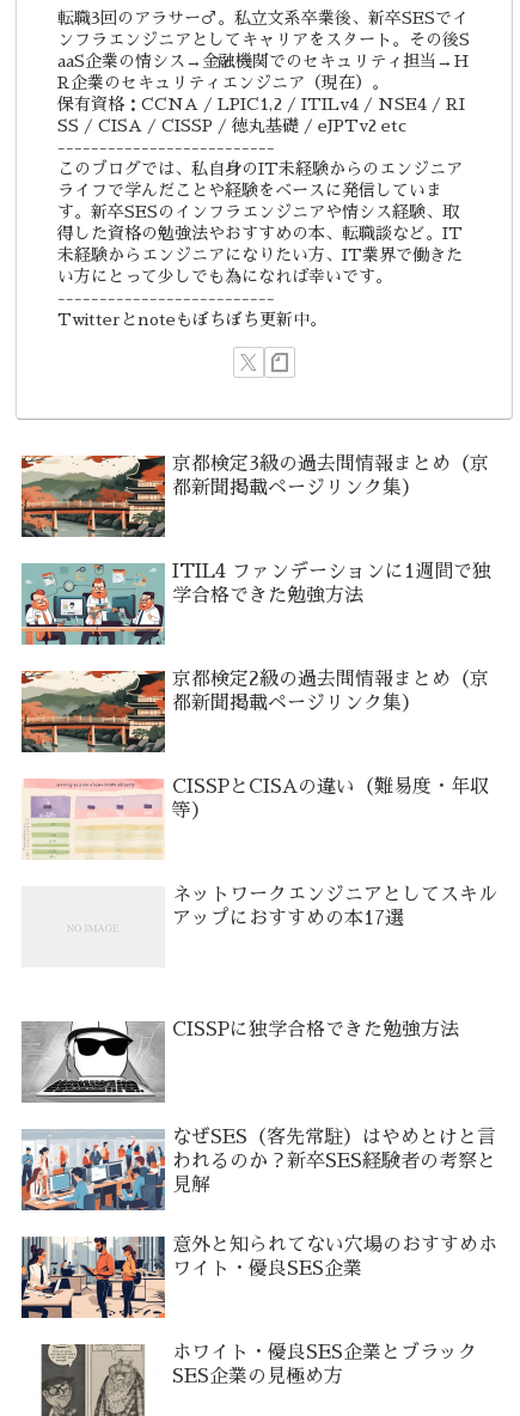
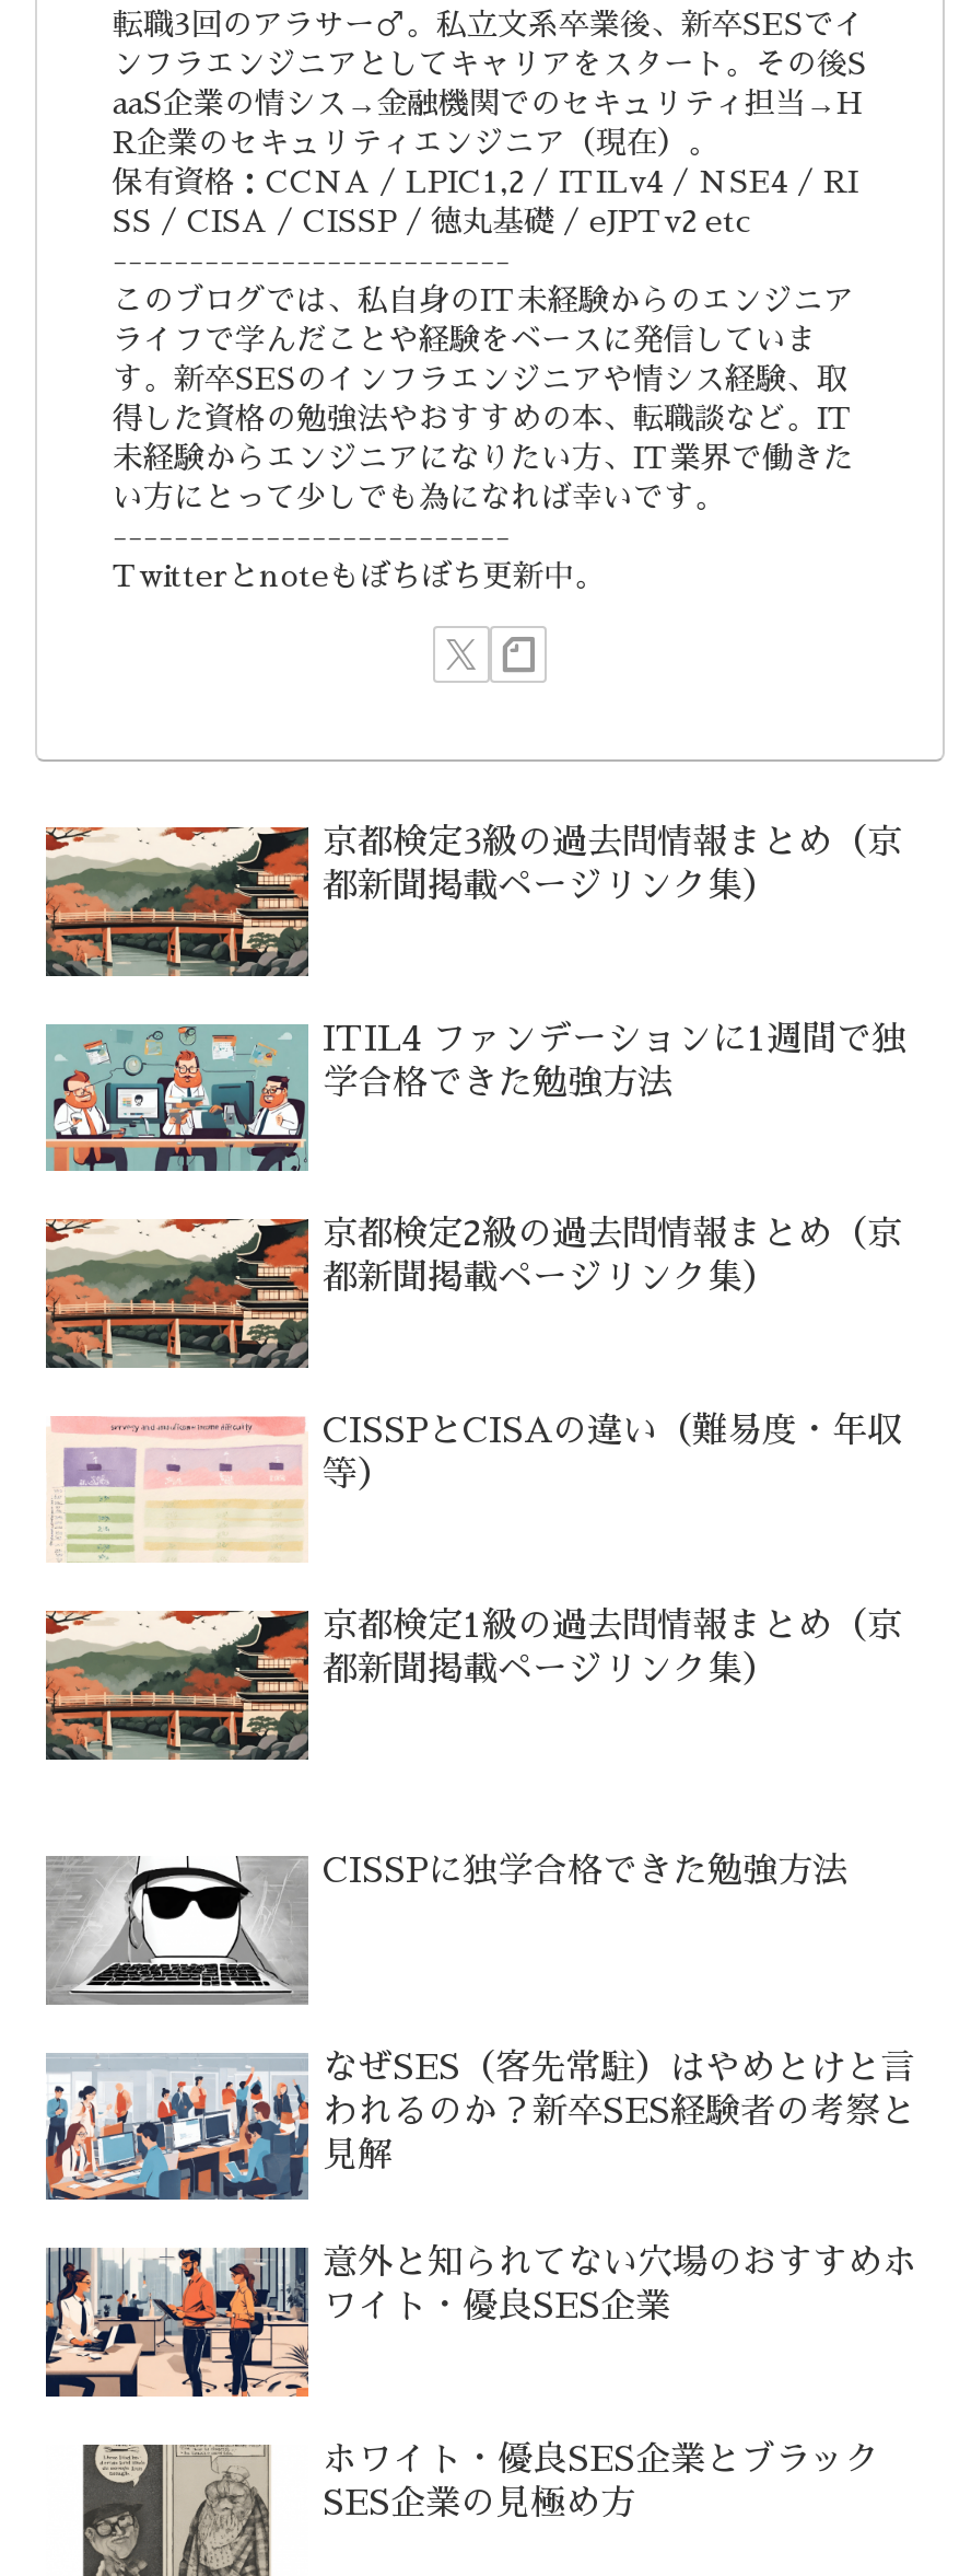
+ [image]

- ネットワークエンジニアとしてスキル
- アップにおすすめの本17選
+ 京都検定1級の過去問情報まとめ（京
+ 都新聞掲載ページリンク集）
